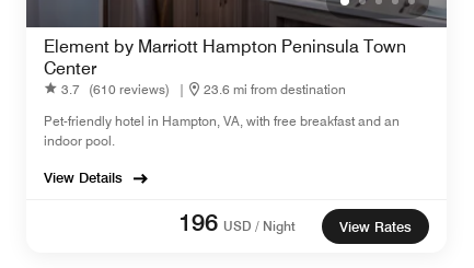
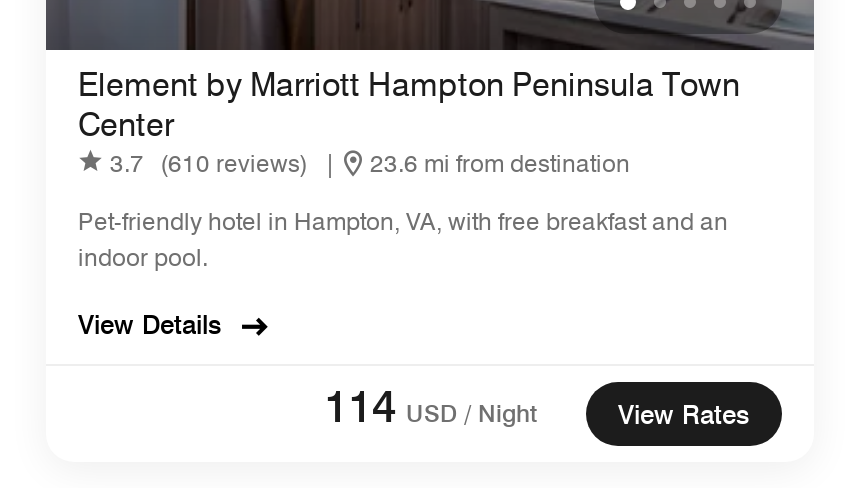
- 196 USD / Night
+ 114 USD / Night
